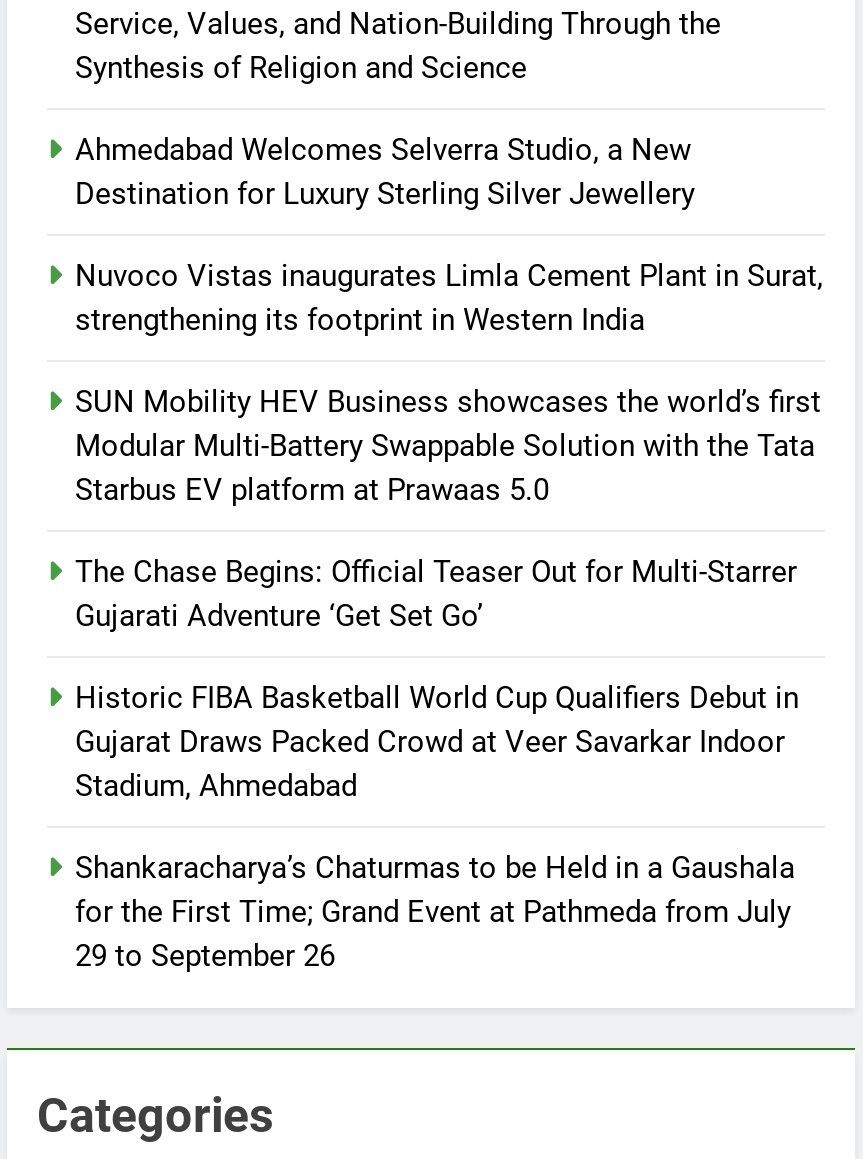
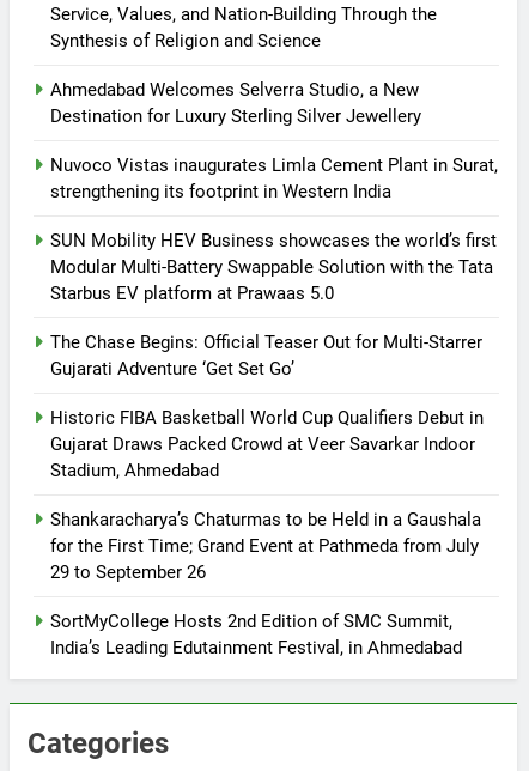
+ SortMyCollege Hosts 2nd Edition of SMC Summit,
+ India’s Leading Edutainment Festival, in Ahmedabad
